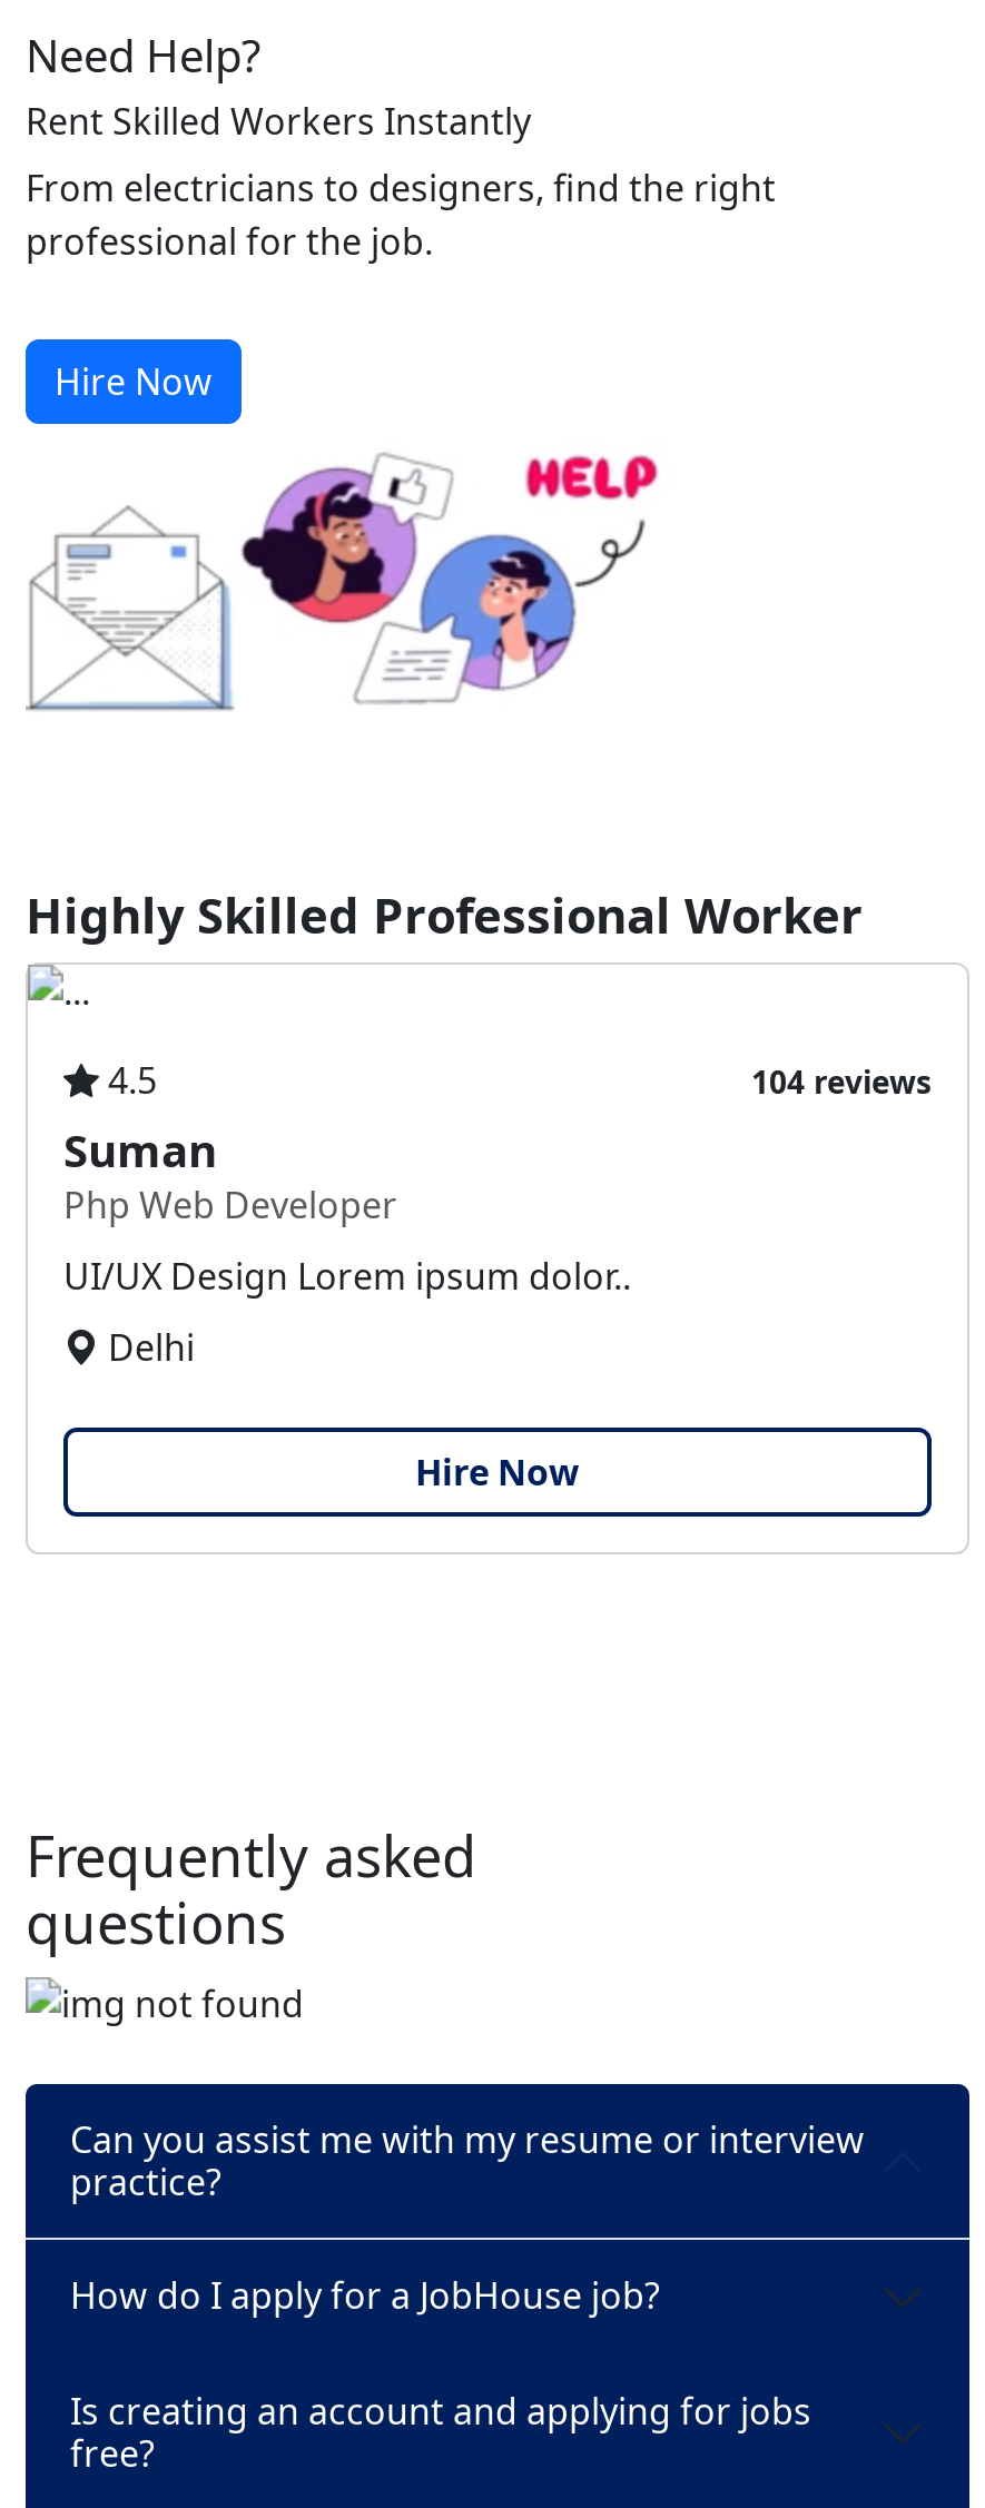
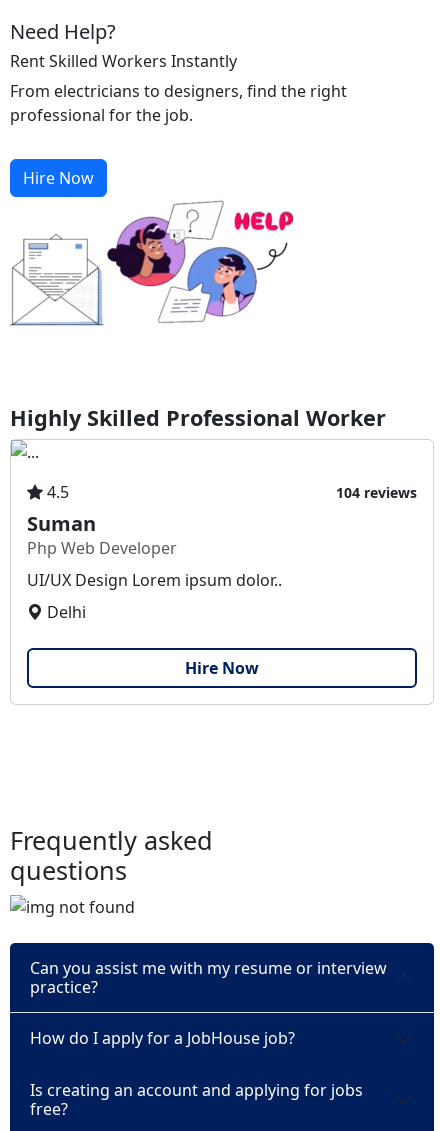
- [image]
+ [image]

- [image]
+ [image]
